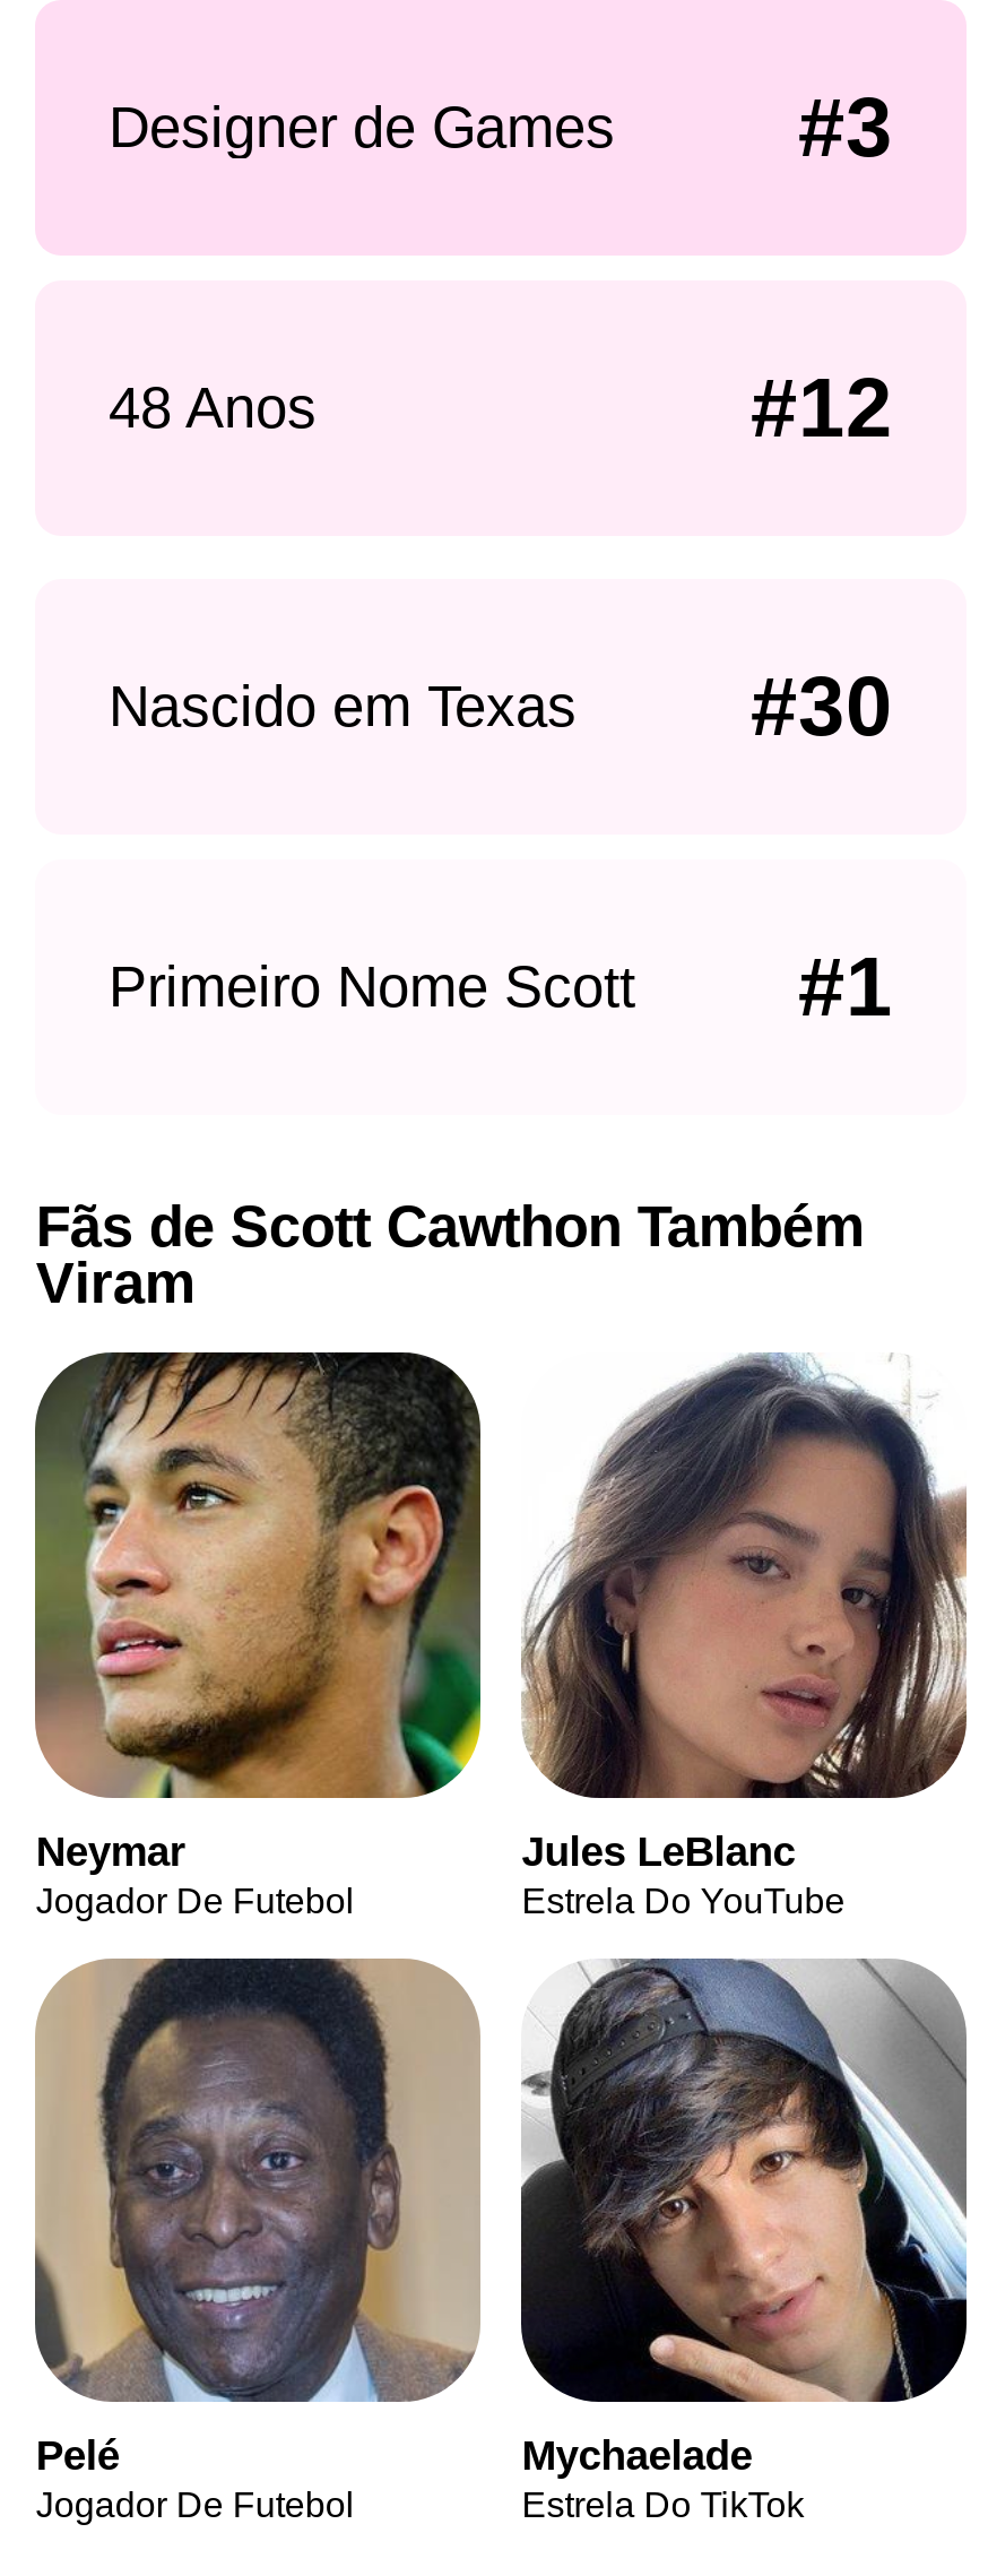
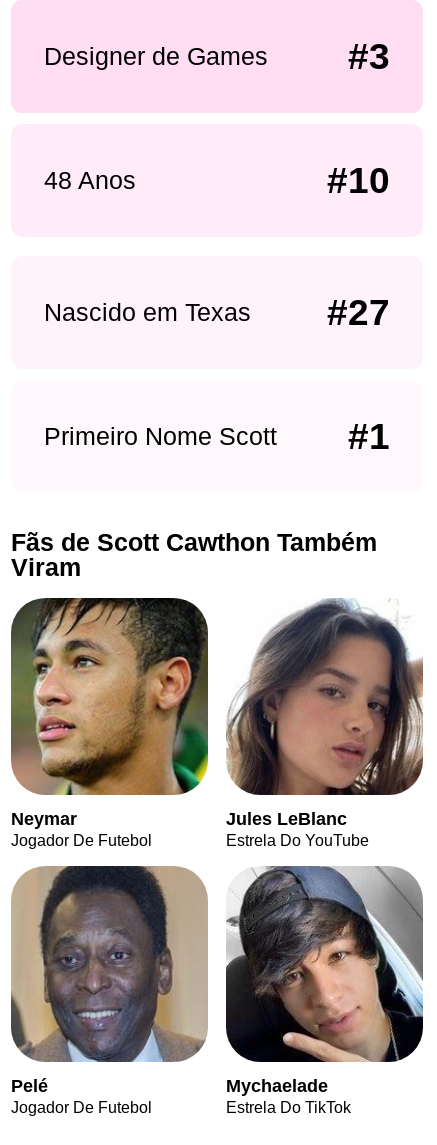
- #12
+ #10

- #30
+ #27
